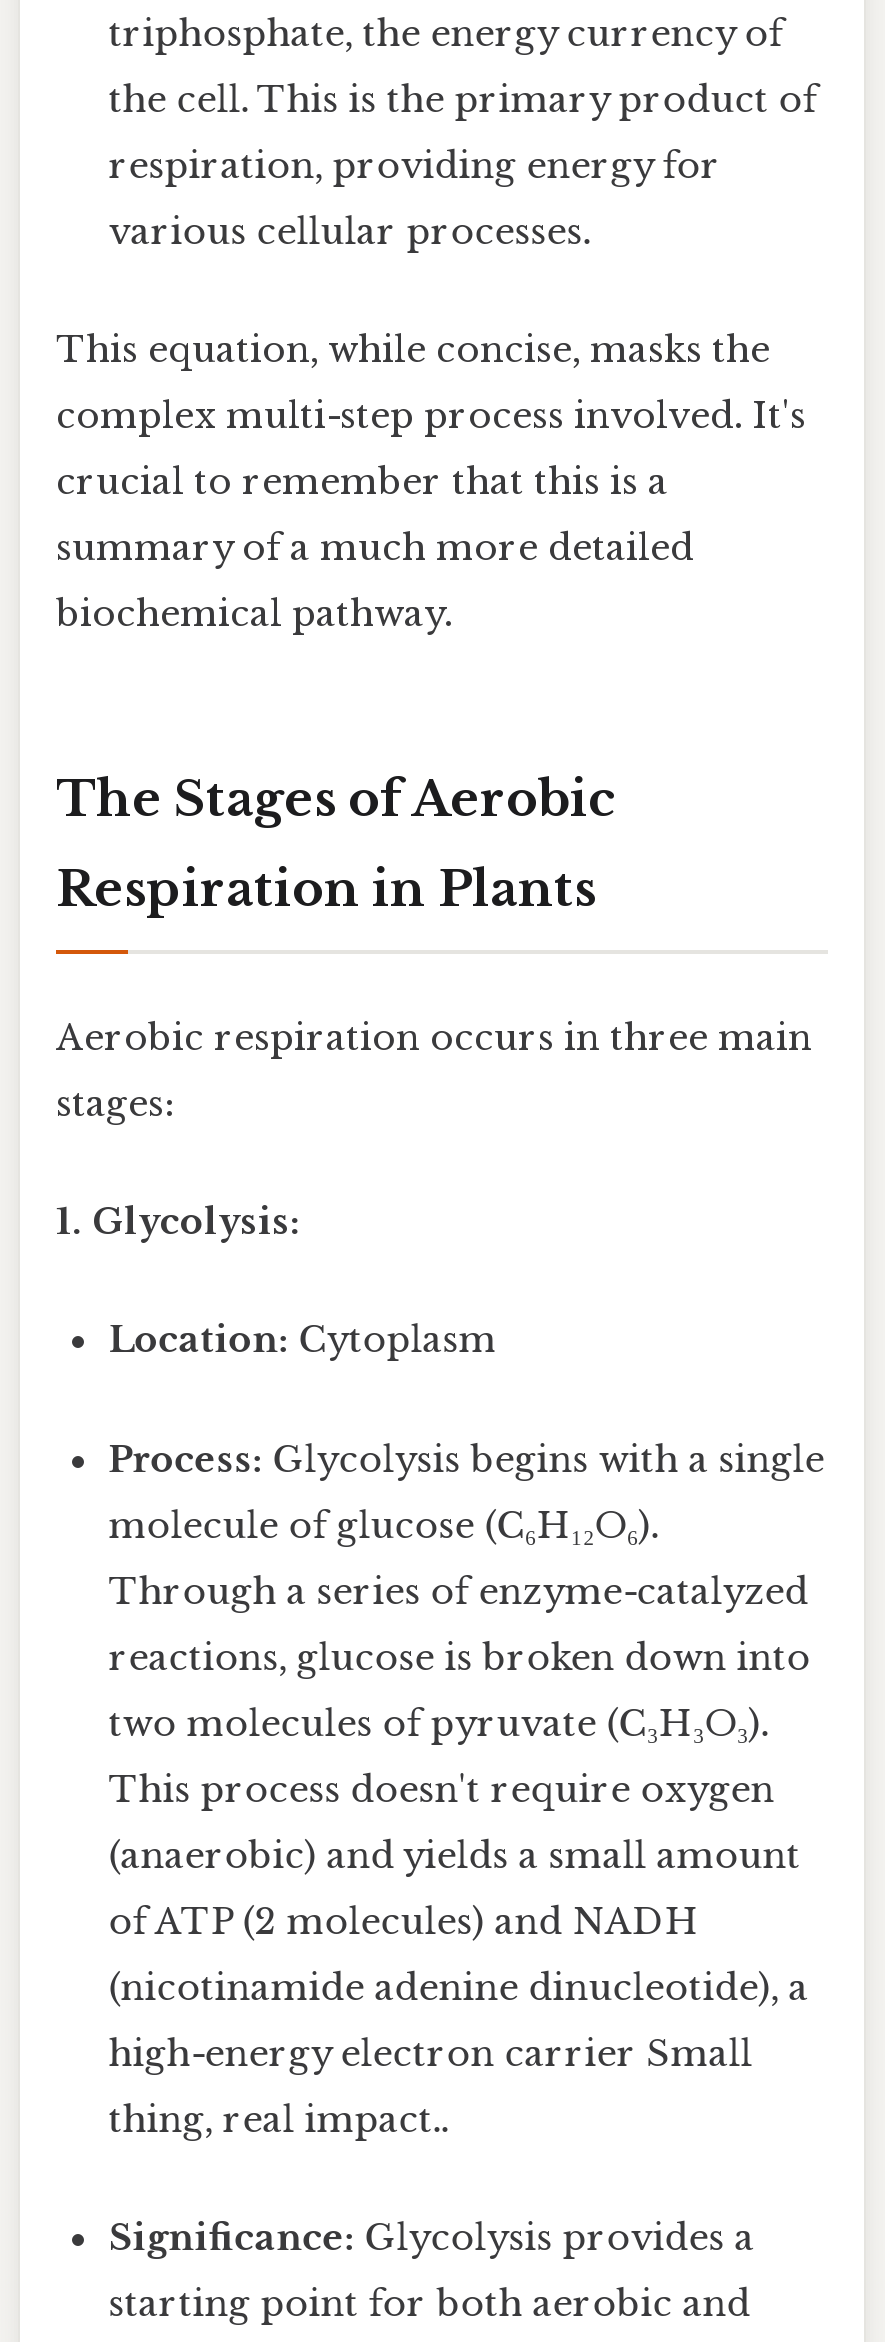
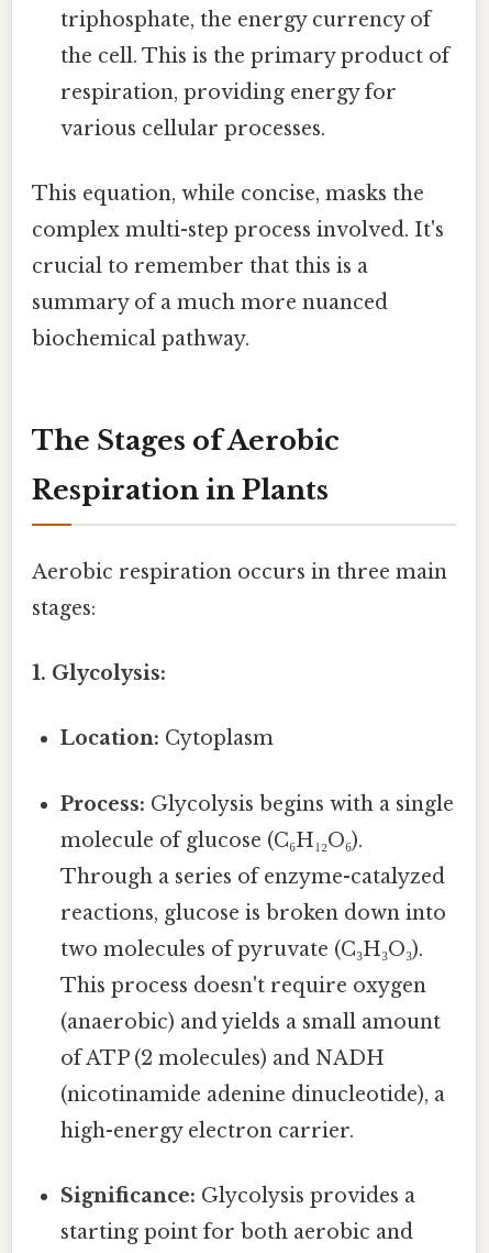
- summary of a much more detailed
+ summary of a much more nuanced

- high-energy electron carrier Small
- thing, real impact..
+ high-energy electron carrier.
